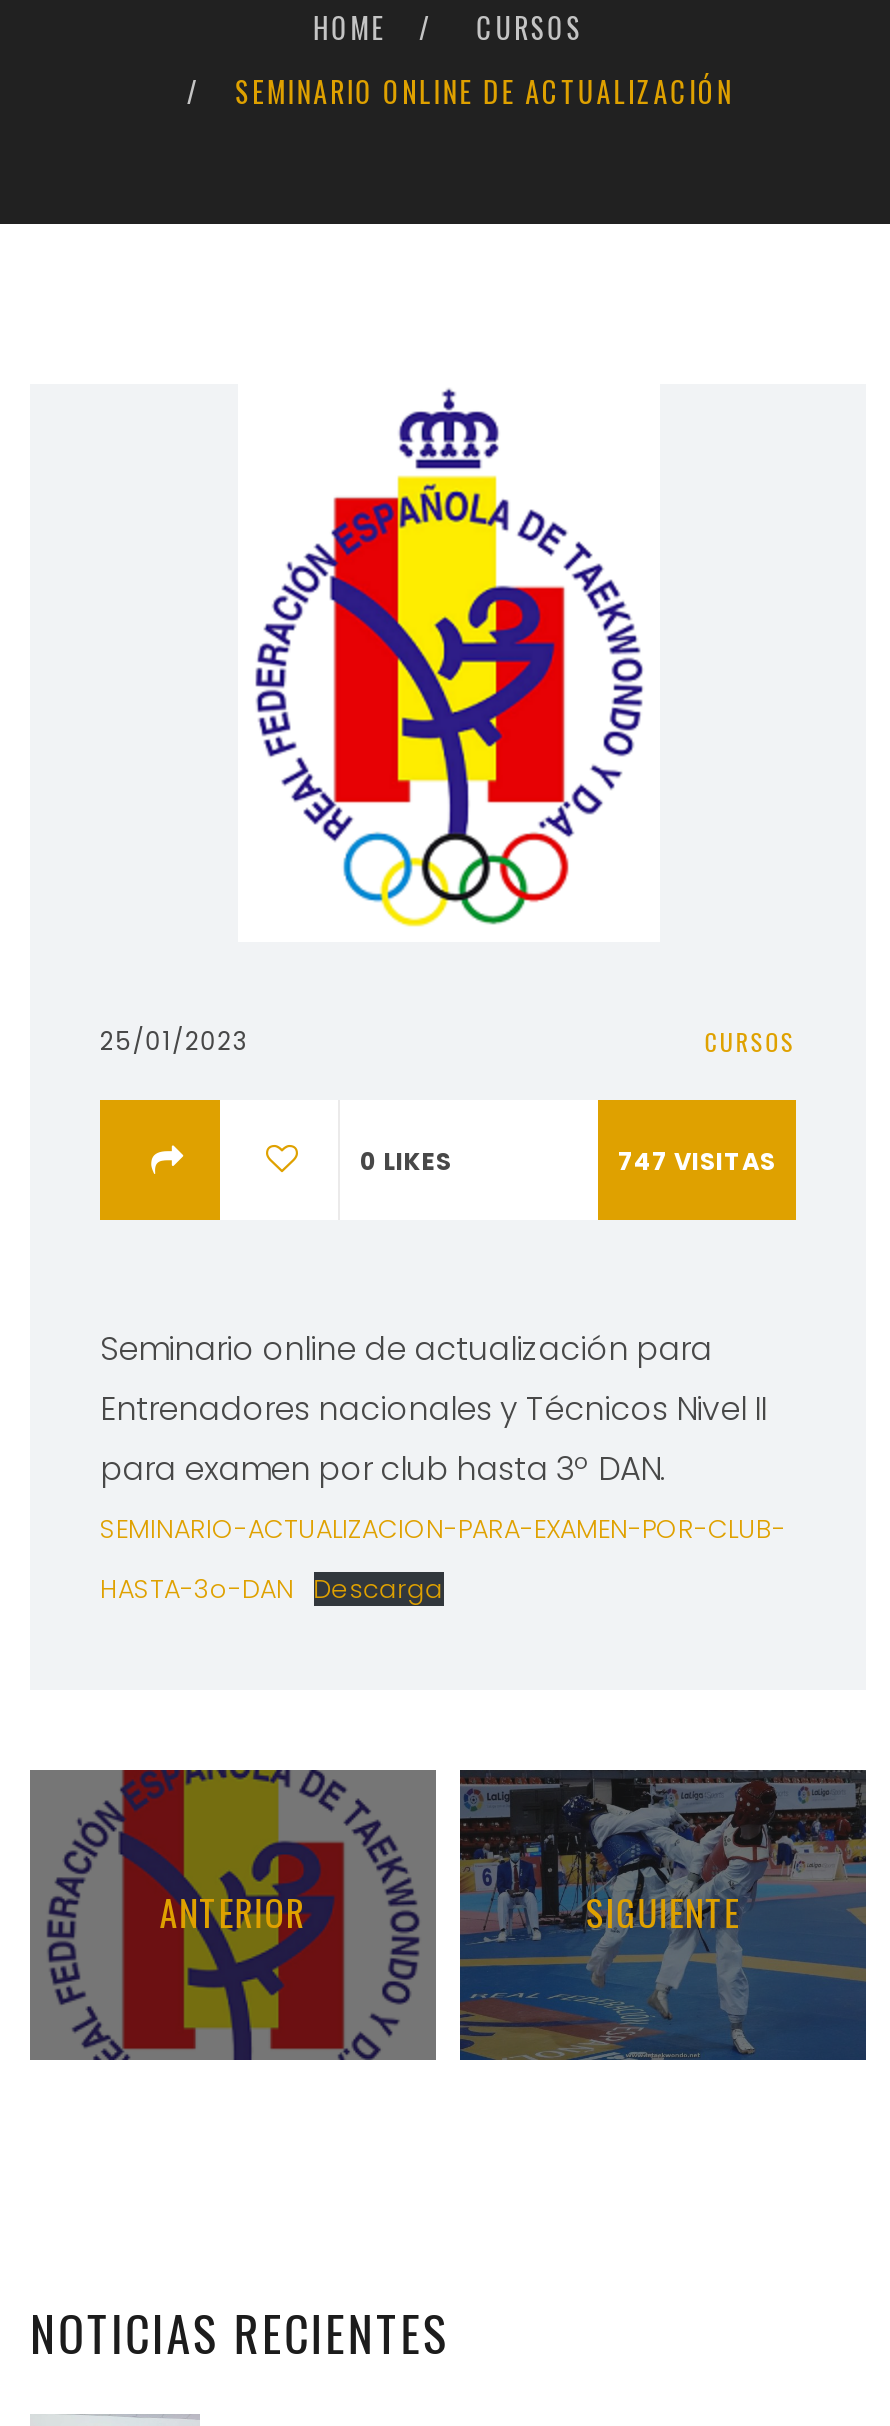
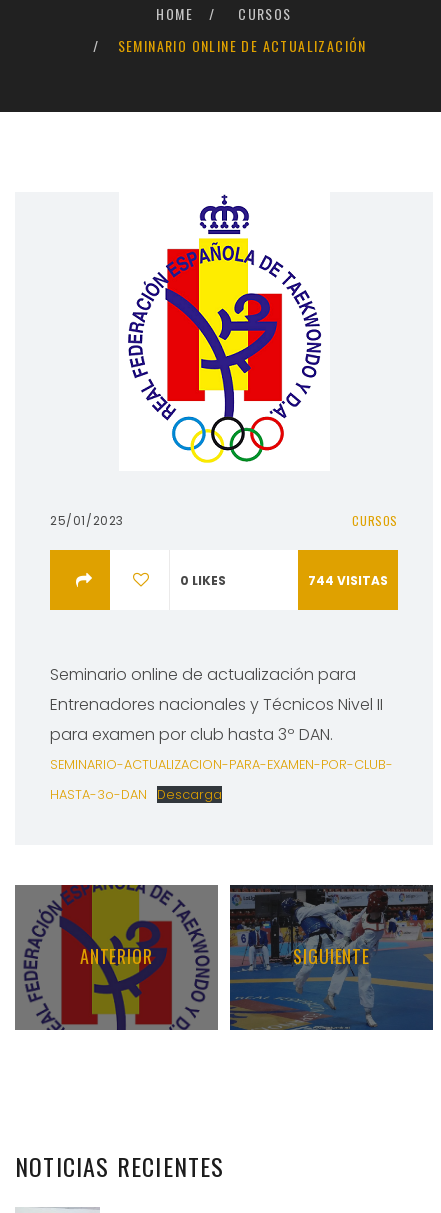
- 747 VISITAS
+ 744 VISITAS
